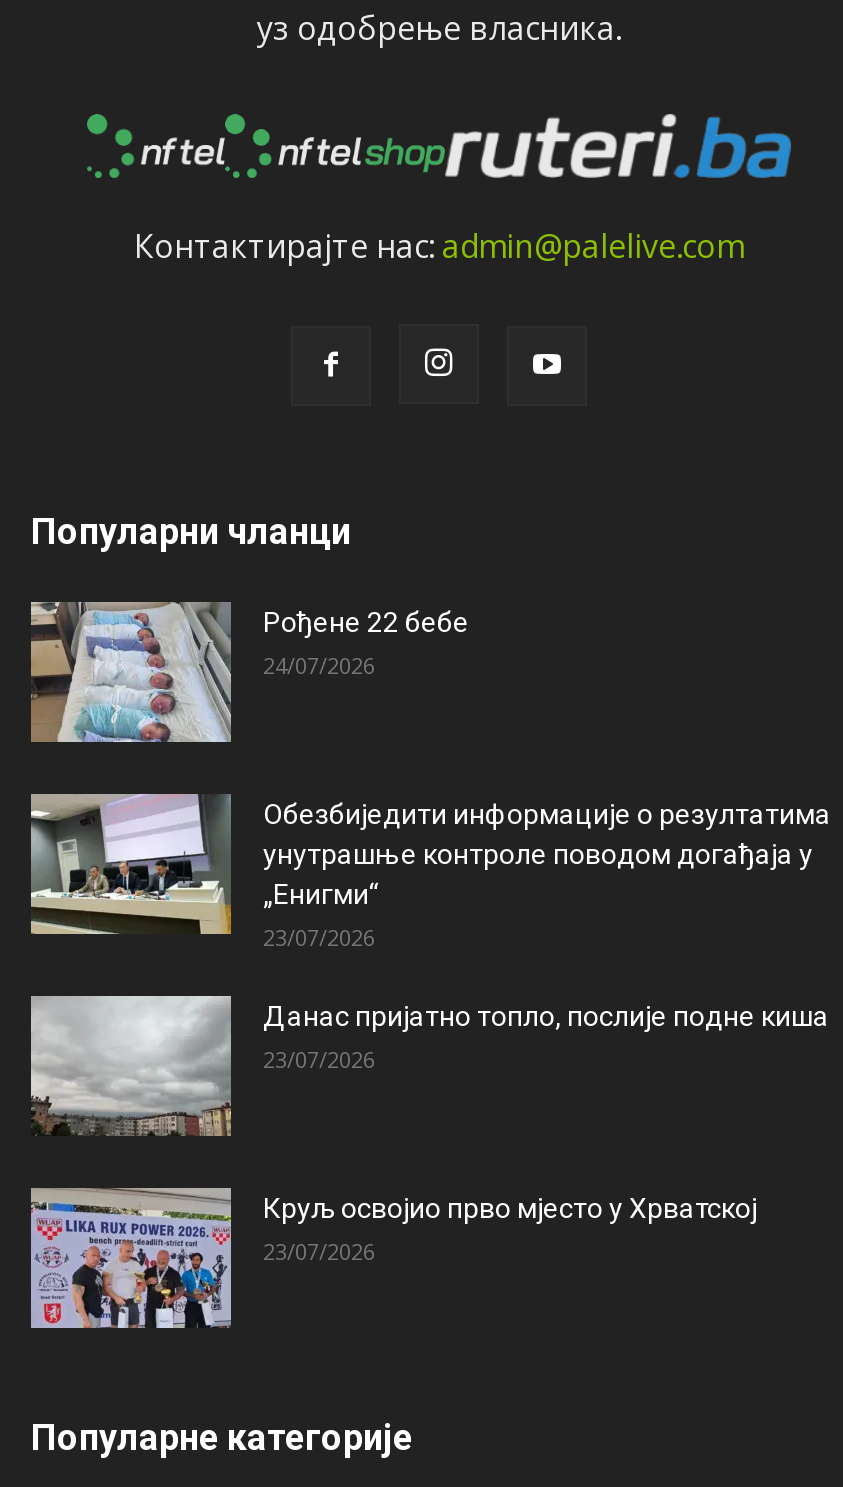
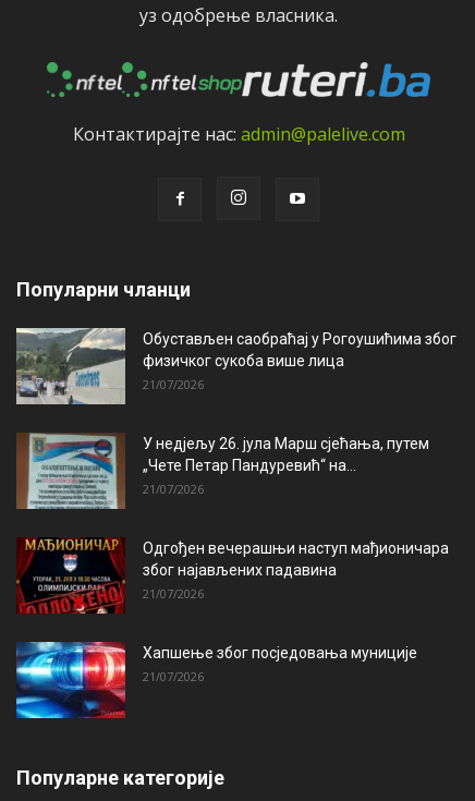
- [image]
- Рођене 22 бебе
- 24/07/2026
+ [image]
+ Обустављен саобраћај у Рогоушићима због
+ физичког сукоба више лица
+ 21/07/2026

- [image]
- Обезбиједити информације о резултатима
- унутрашње контроле поводом догађаја у
- „Енигми“
- 23/07/2026
+ [image]
+ У недјељу 26. јула Марш сјећања, путем
+ „Чете Петар Пандуревић“ на...
+ 21/07/2026

- [image]
- Данас пријатно топло, послије подне киша
- 23/07/2026
+ [image]
+ Одгођен вечерашњи наступ мађионичара
+ због најављених падавина
+ 21/07/2026

- [image]
- Круљ освојио прво мјесто у Хрватској
- 23/07/2026
+ [image]
+ Хапшење због посједовања муниције
+ 21/07/2026
